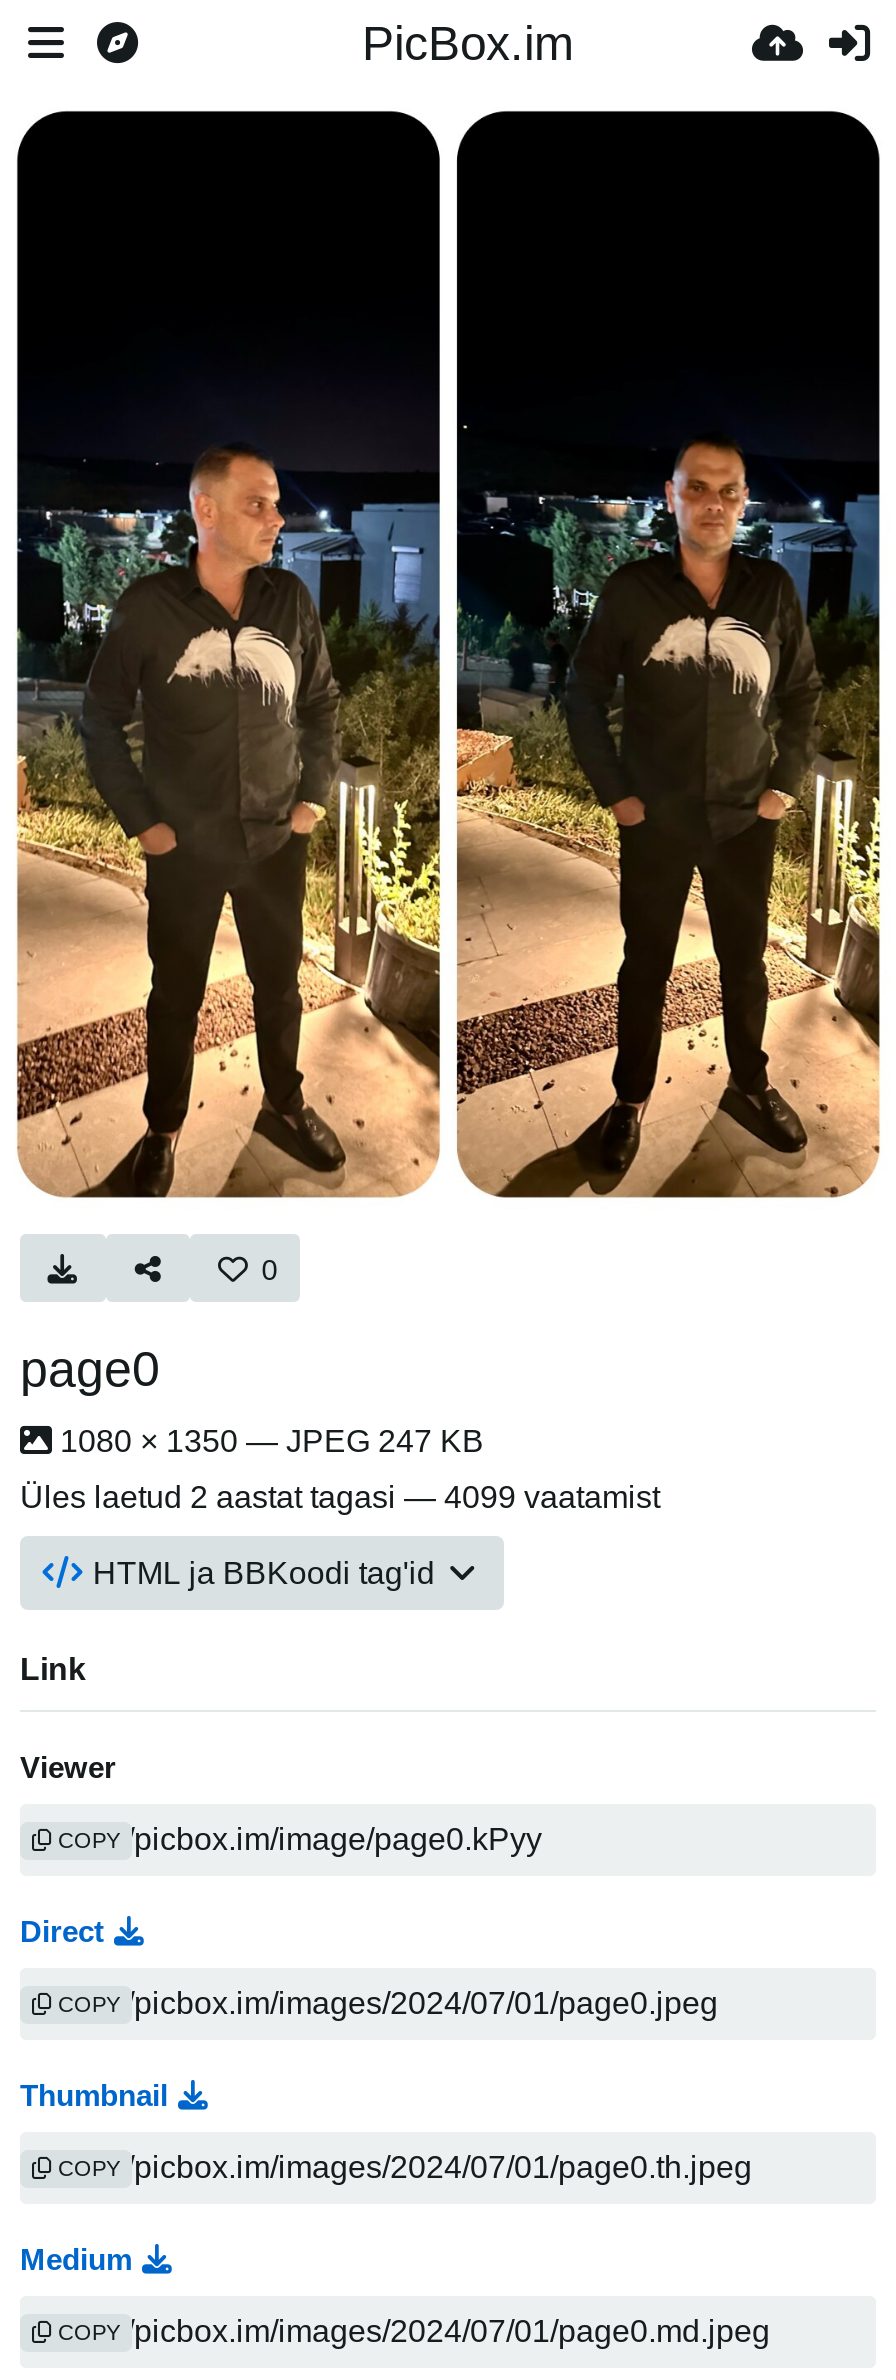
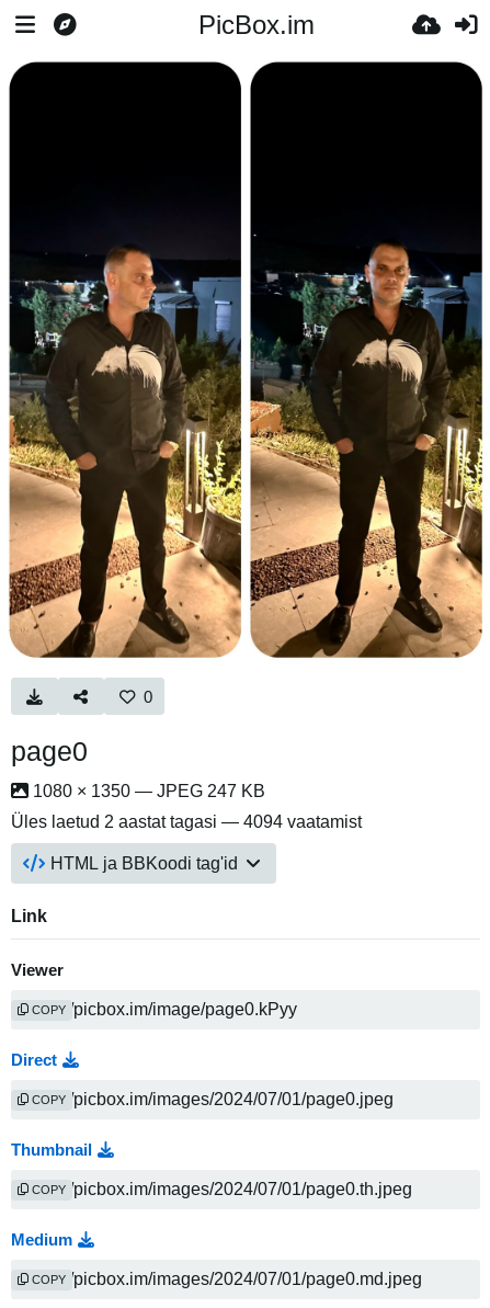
- Üles laetud 2 aastat tagasi — 4099 vaatamist
+ Üles laetud 2 aastat tagasi — 4094 vaatamist
